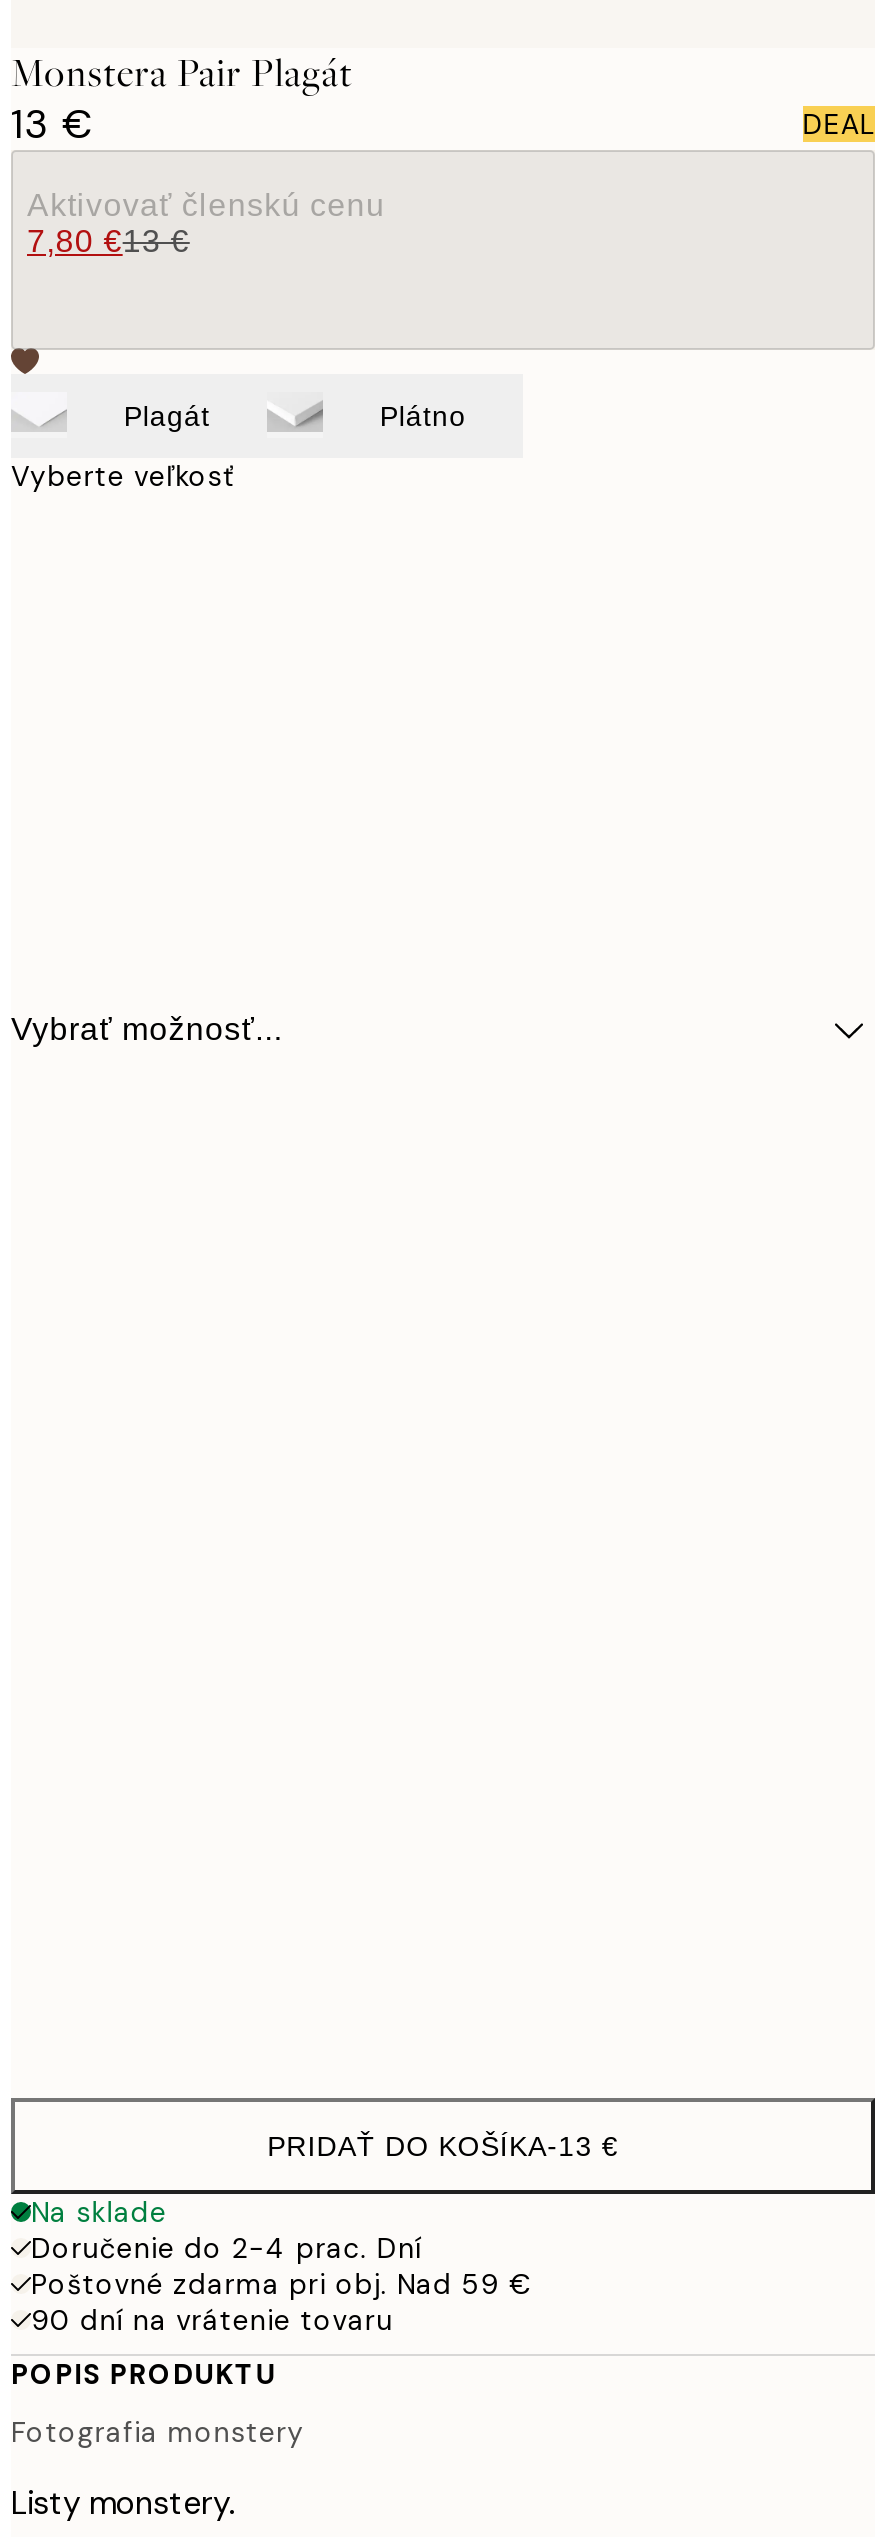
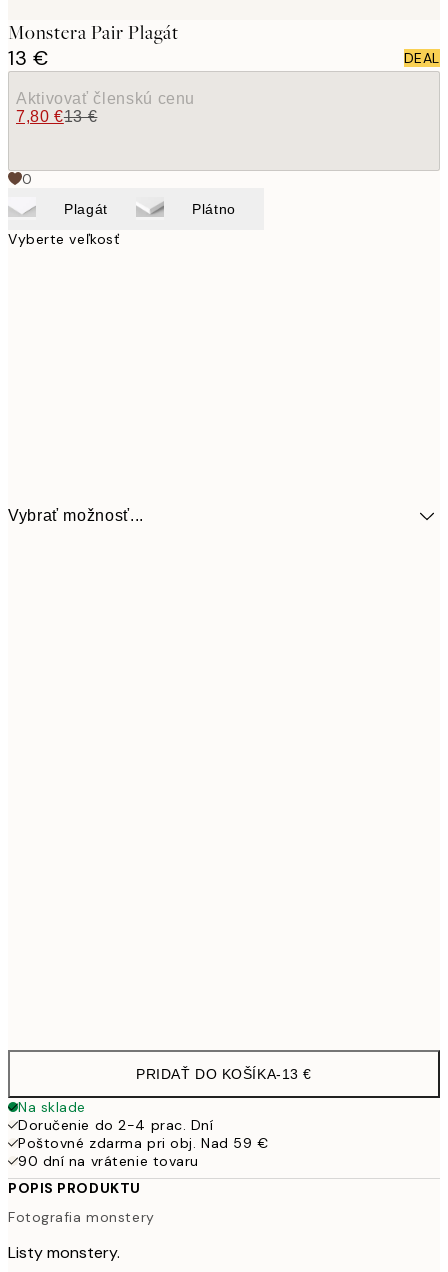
+ 0
